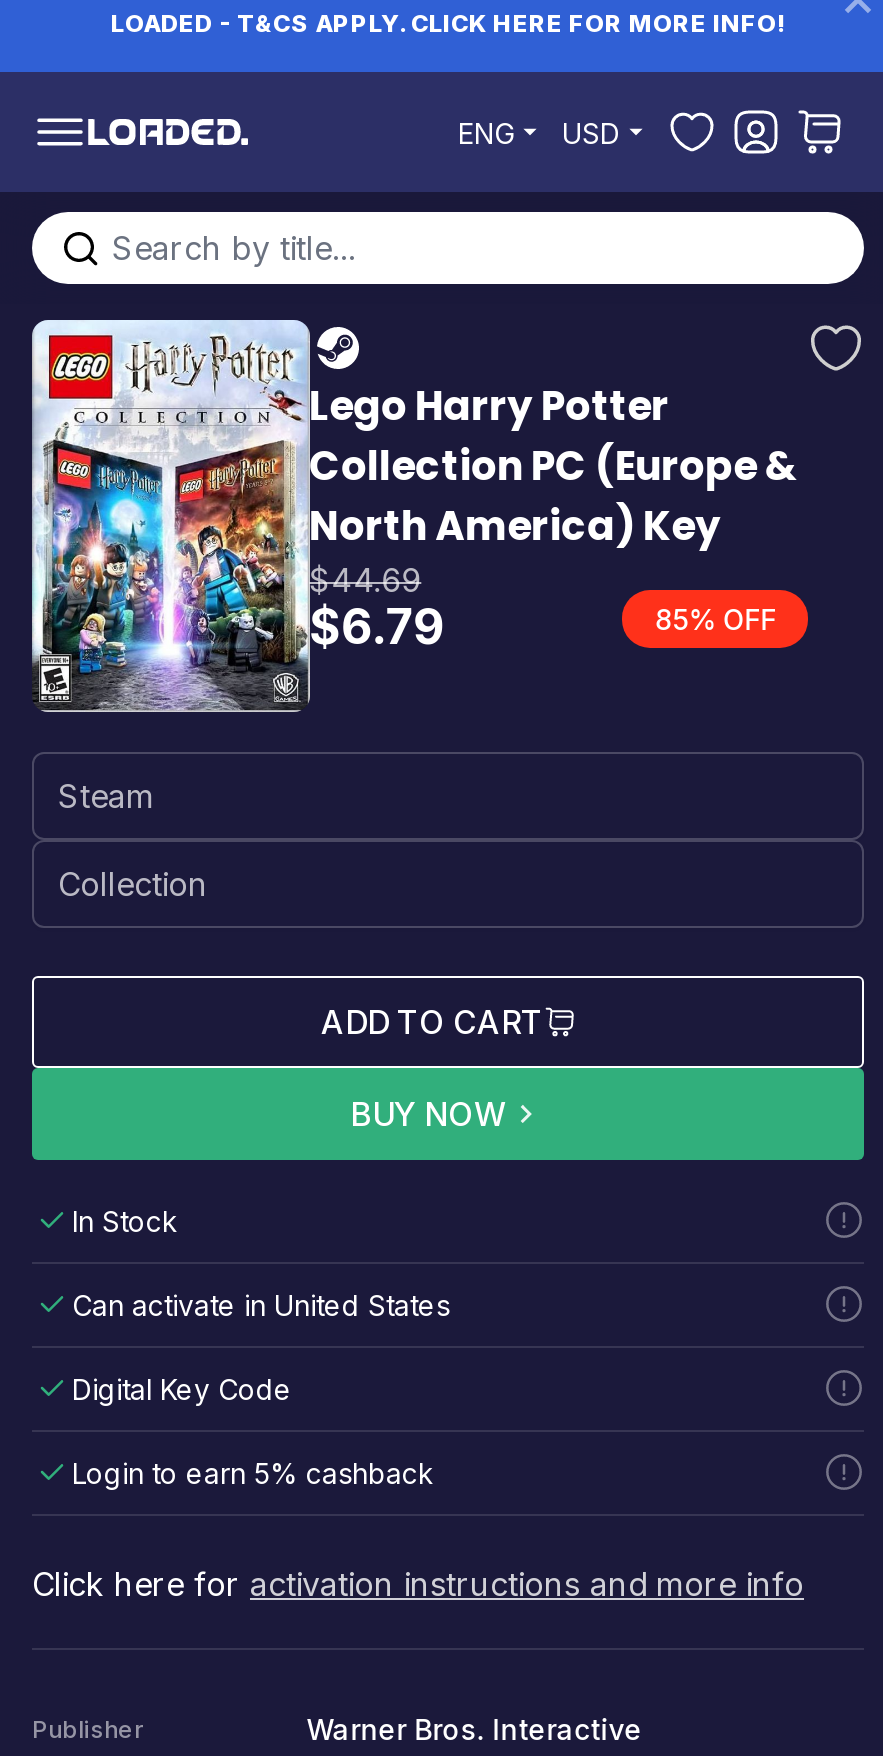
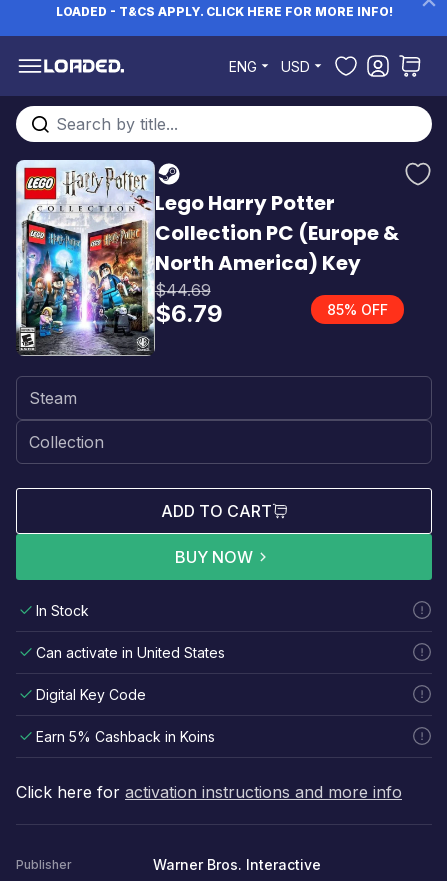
- Login to earn 5% cashback
+ Earn 5% Cashback in Koins
